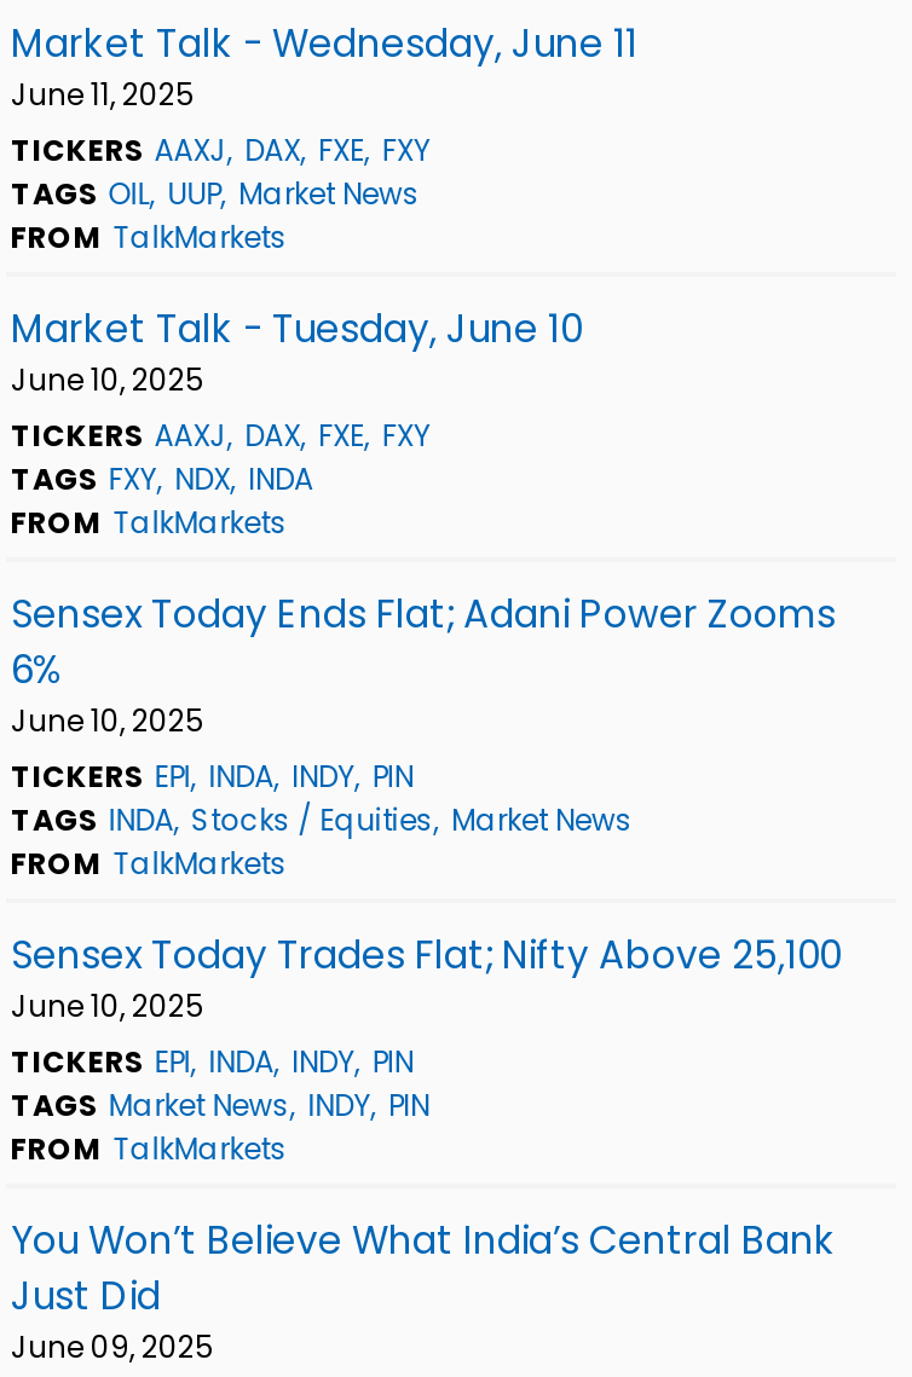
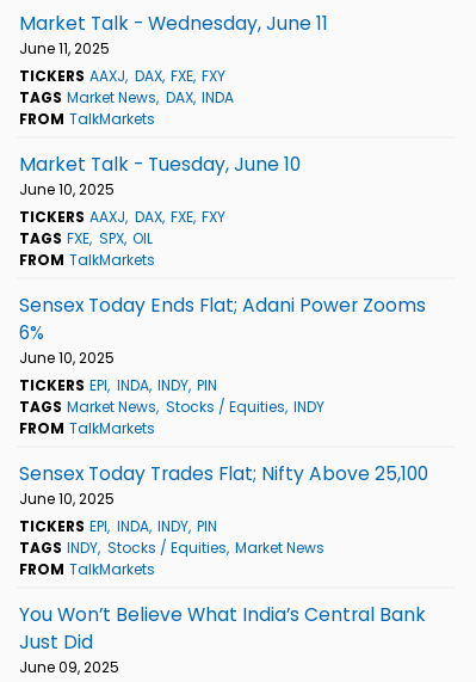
- TAGS OIL UUP Market News
+ TAGS Market News DAX INDA

- TAGS FXY NDX INDA
+ TAGS FXE SPX OIL

- TAGS INDA Stocks / Equities Market News
+ TAGS Market News Stocks / Equities INDY

- TAGS Market News INDY PIN
+ TAGS INDY Stocks / Equities Market News
